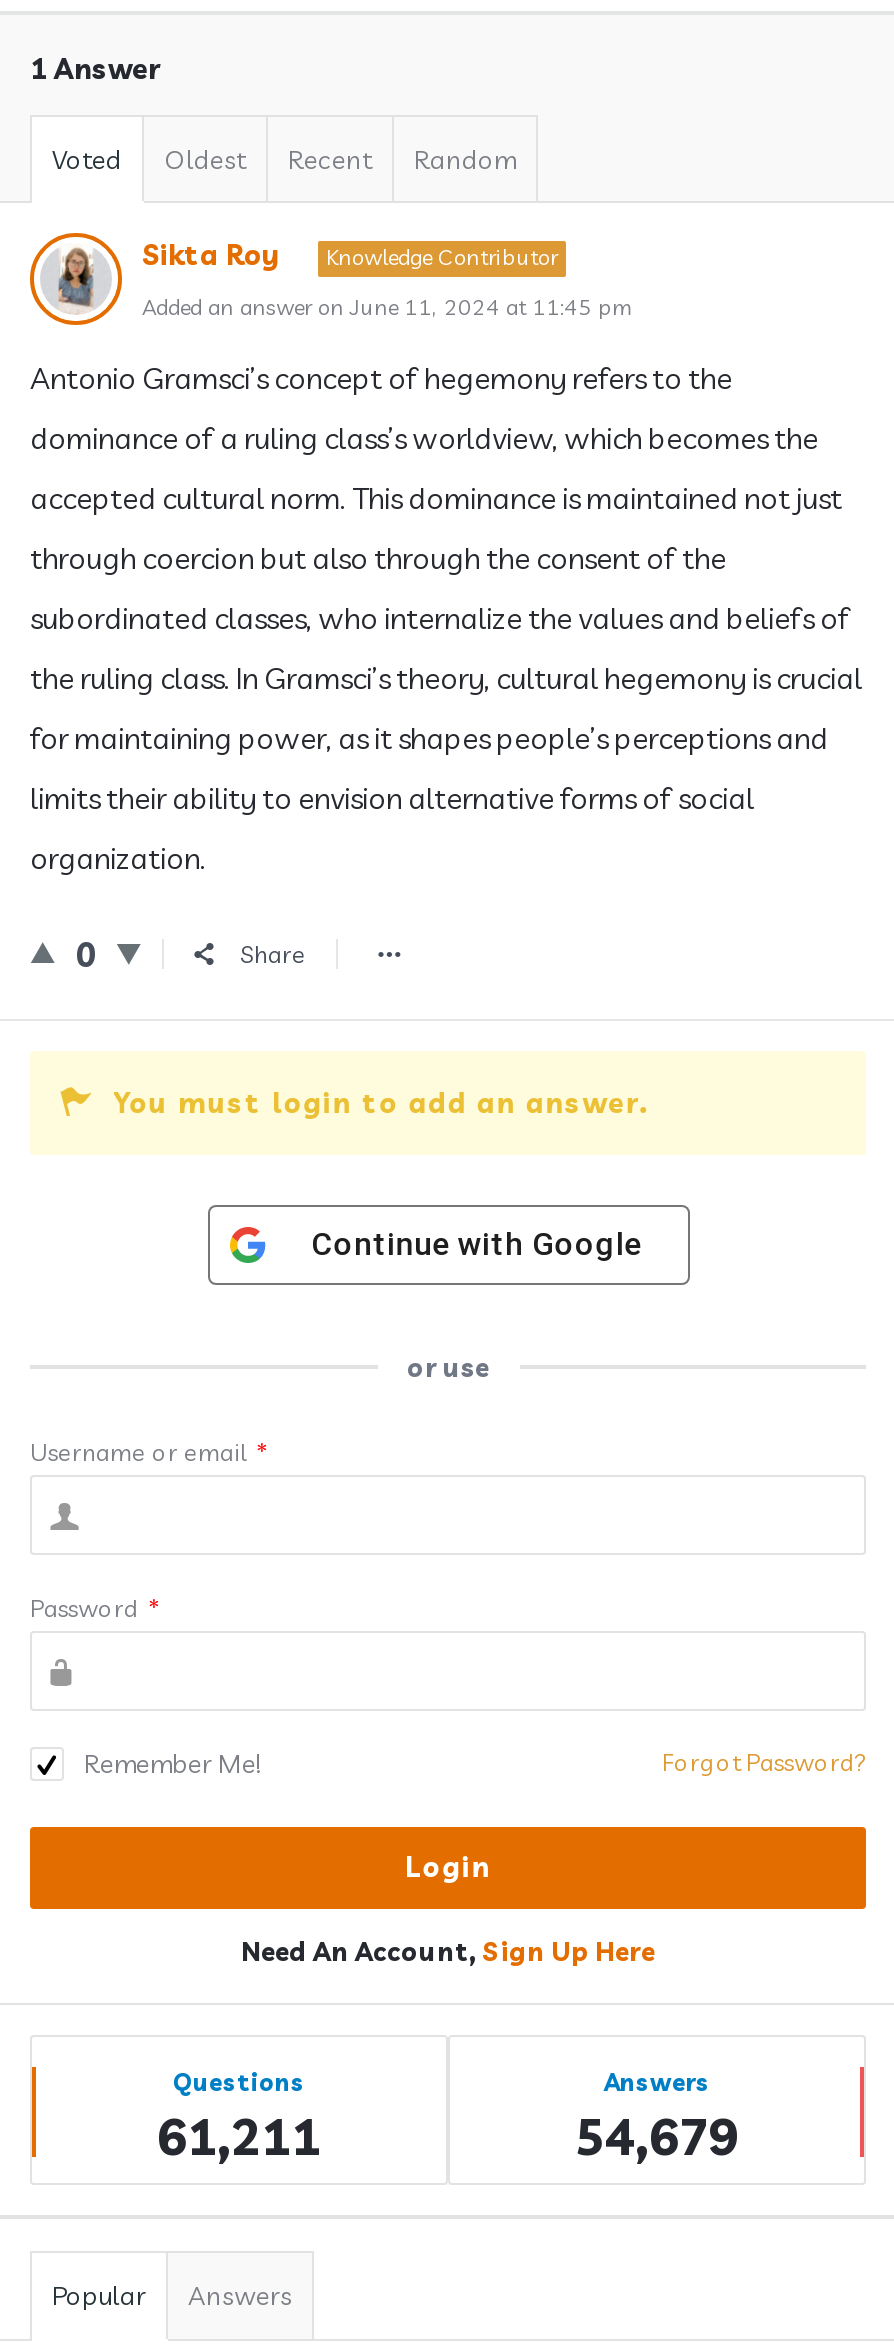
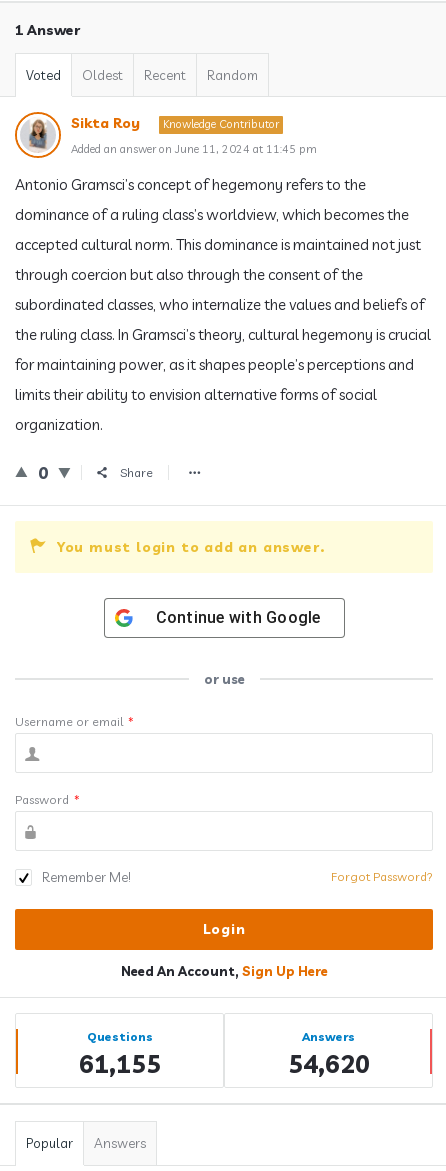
- 61,211
+ 61,155

- 54,679
+ 54,620
